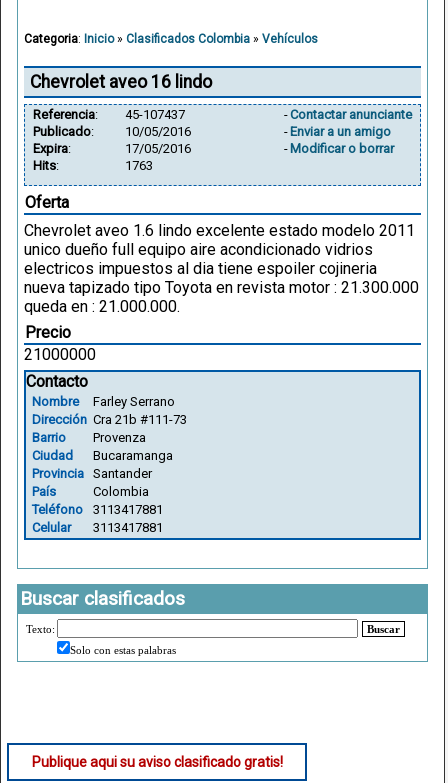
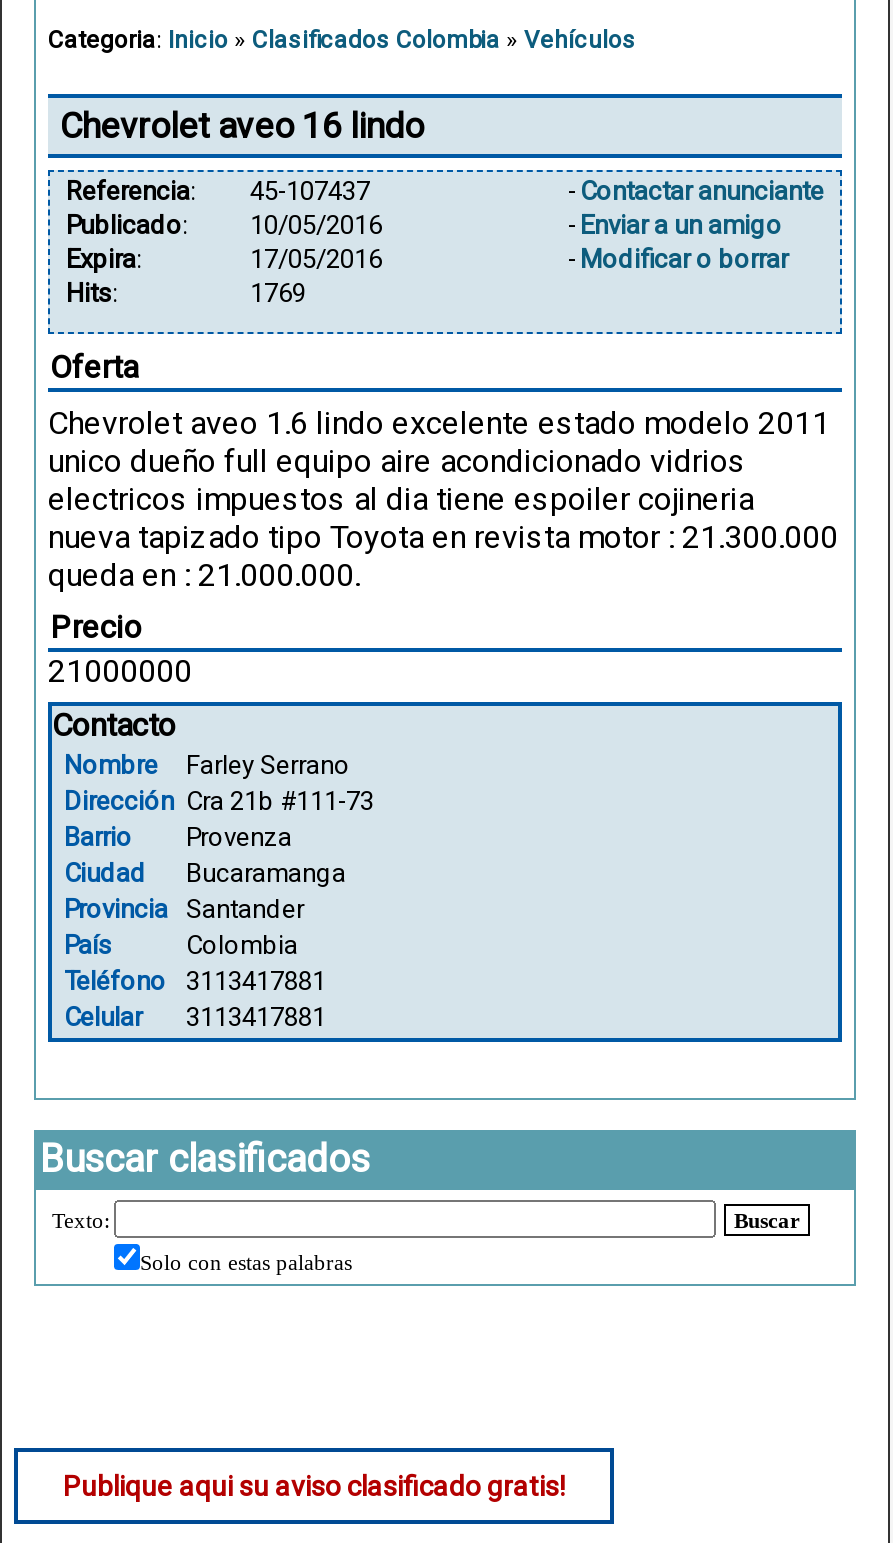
- 1763
+ 1769
